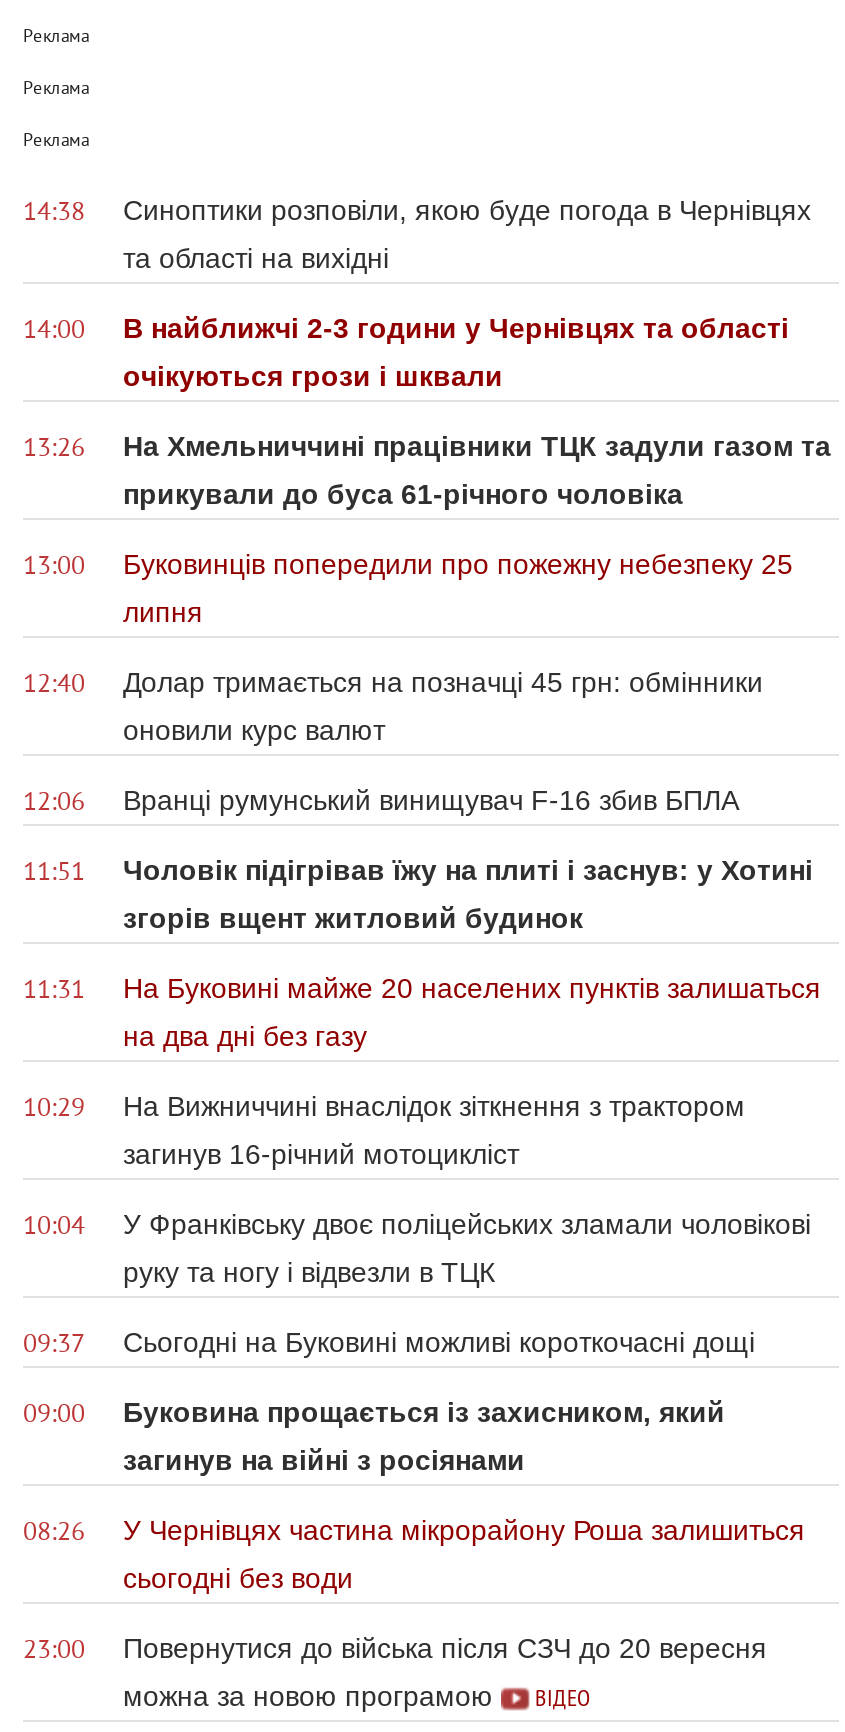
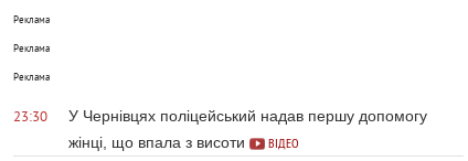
- 14:38
- Синоптики розповіли, якою буде погода в Чернівцях
- та області на вихідні
- 14:00
- В найближчі 2-3 години у Чернівцях та області
- очікуються грози і шквали
- 13:26
- На Хмельниччині працівники ТЦК задули газом та
- прикували до буса 61-річного чоловіка
- 13:00
- Буковинців попередили про пожежну небезпеку 25
- липня
- 12:40
- Долар тримається на позначці 45 грн: обмінники
- оновили курс валют
- 12:06
- Вранці румунський винищувач F-16 збив БПЛА
- 11:51
- Чоловік підігрівав їжу на плиті і заснув: у Хотині
- згорів вщент житловий будинок
- 11:31
- На Буковині майже 20 населених пунктів залишаться
- на два дні без газу
- 10:29
- На Вижниччині внаслідок зіткнення з трактором
- загинув 16-річний мотоцикліст
- 10:04
- У Франківську двоє поліцейських зламали чоловікові
- руку та ногу і відвезли в ТЦК
- 09:37
- Сьогодні на Буковині можливі короткочасні дощі
- 09:00
- Буковина прощається із захисником, який
- загинув на війні з росіянами
- 08:26
- У Чернівцях частина мікрорайону Роша залишиться
- сьогодні без води
- 23:00
- Повернутися до війська після СЗЧ до 20 вересня
- можна за новою програмою
+ 23:30
+ У Чернівцях поліцейський надав першу допомогу
+ жінці, що впала з висоти
